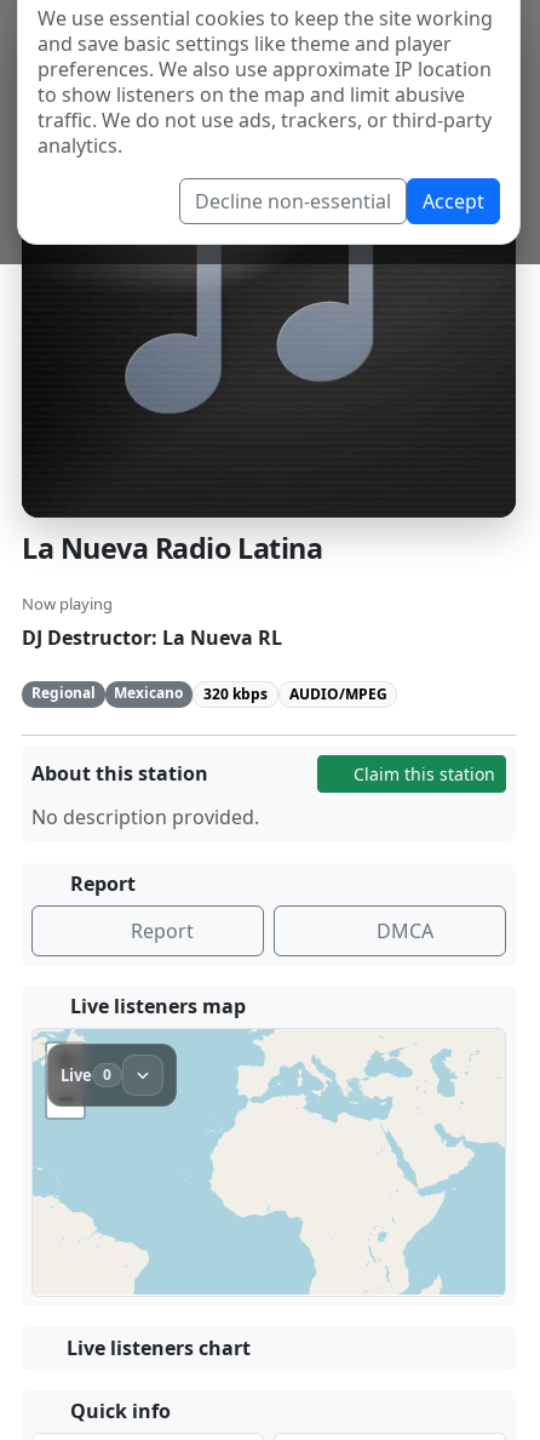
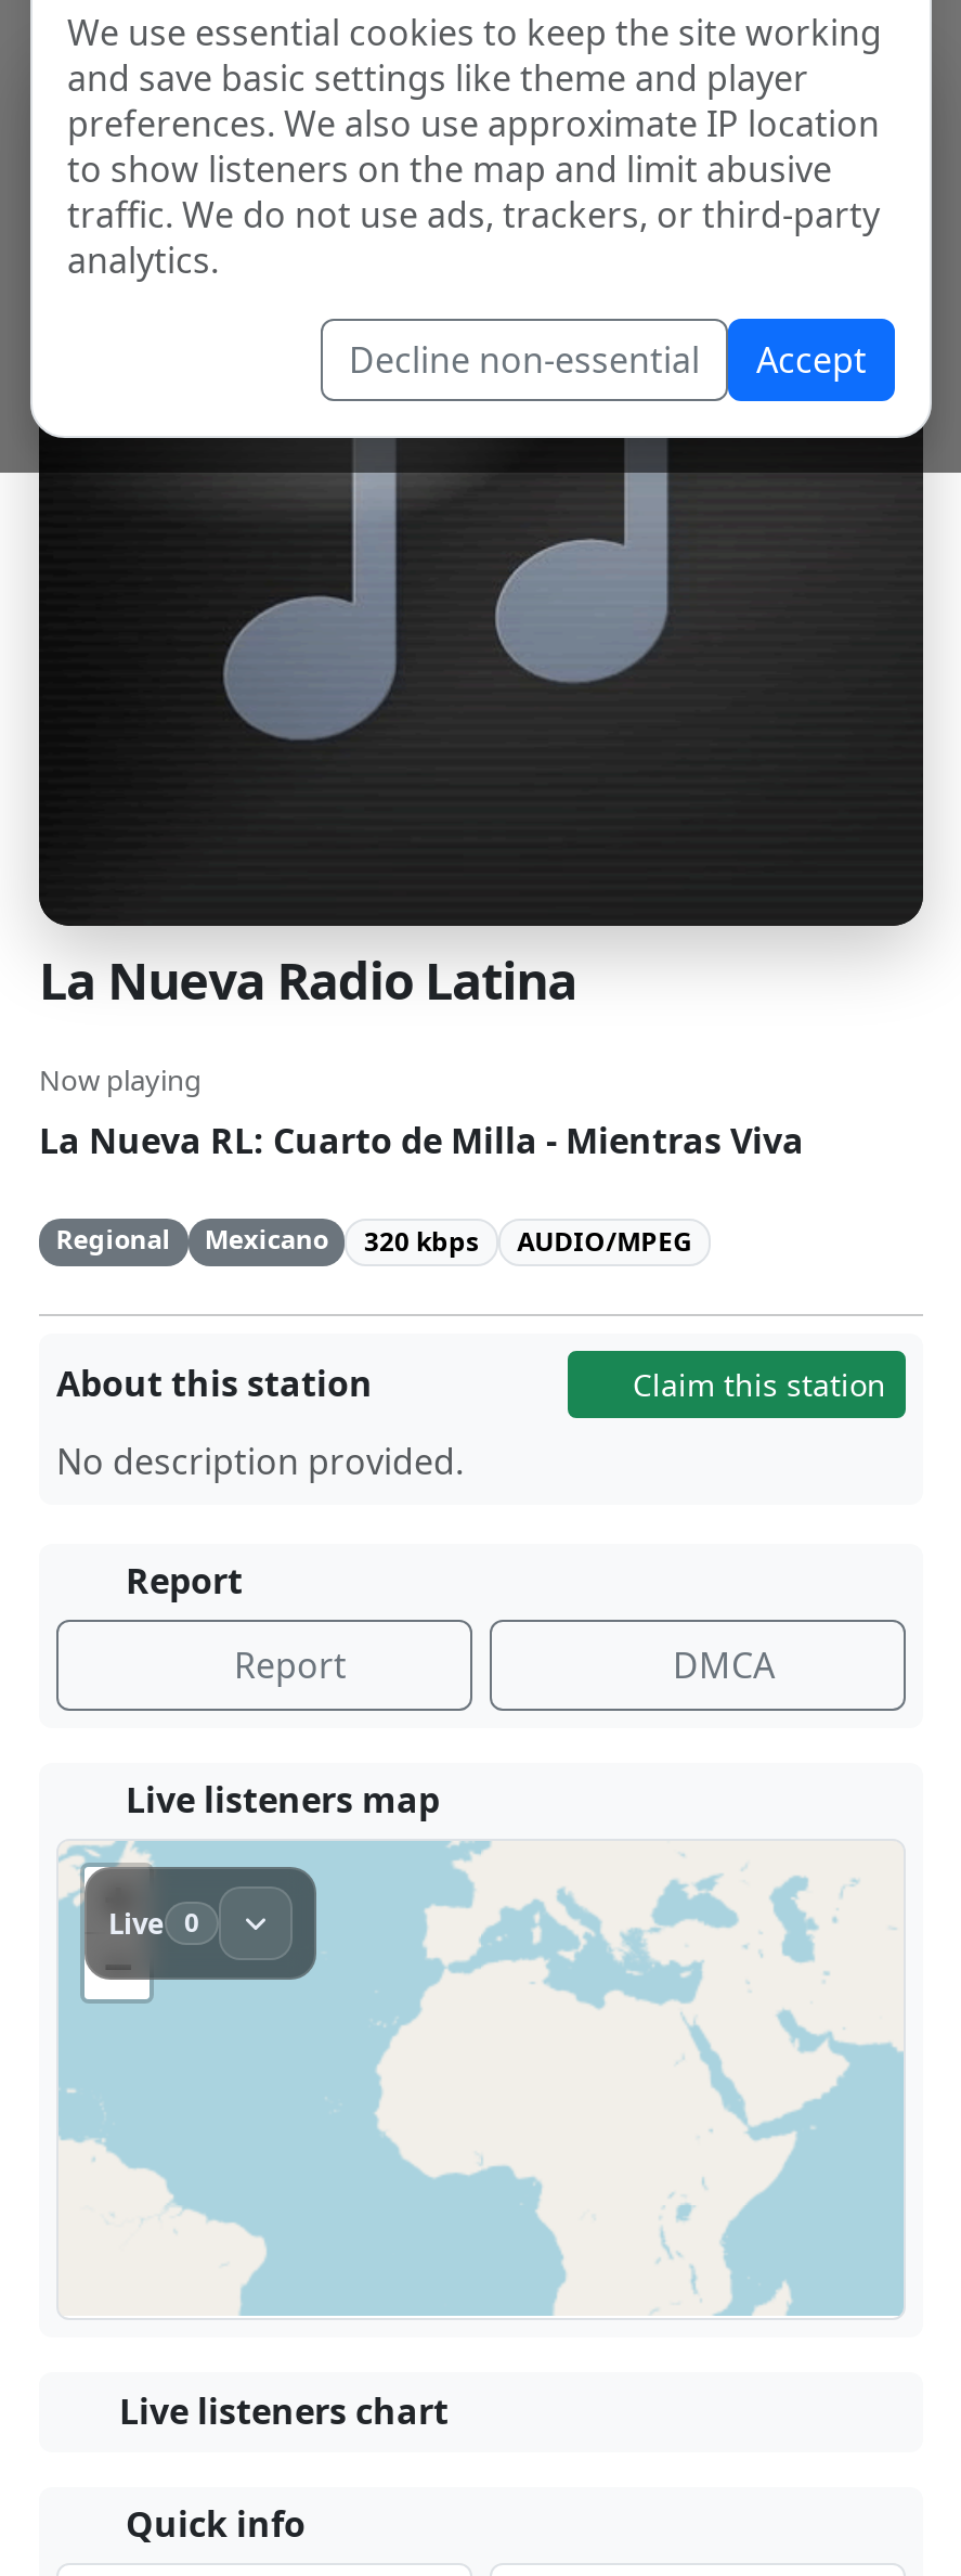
- DJ Destructor: La Nueva RL
+ La Nueva RL: Cuarto de Milla - Mientras Viva
